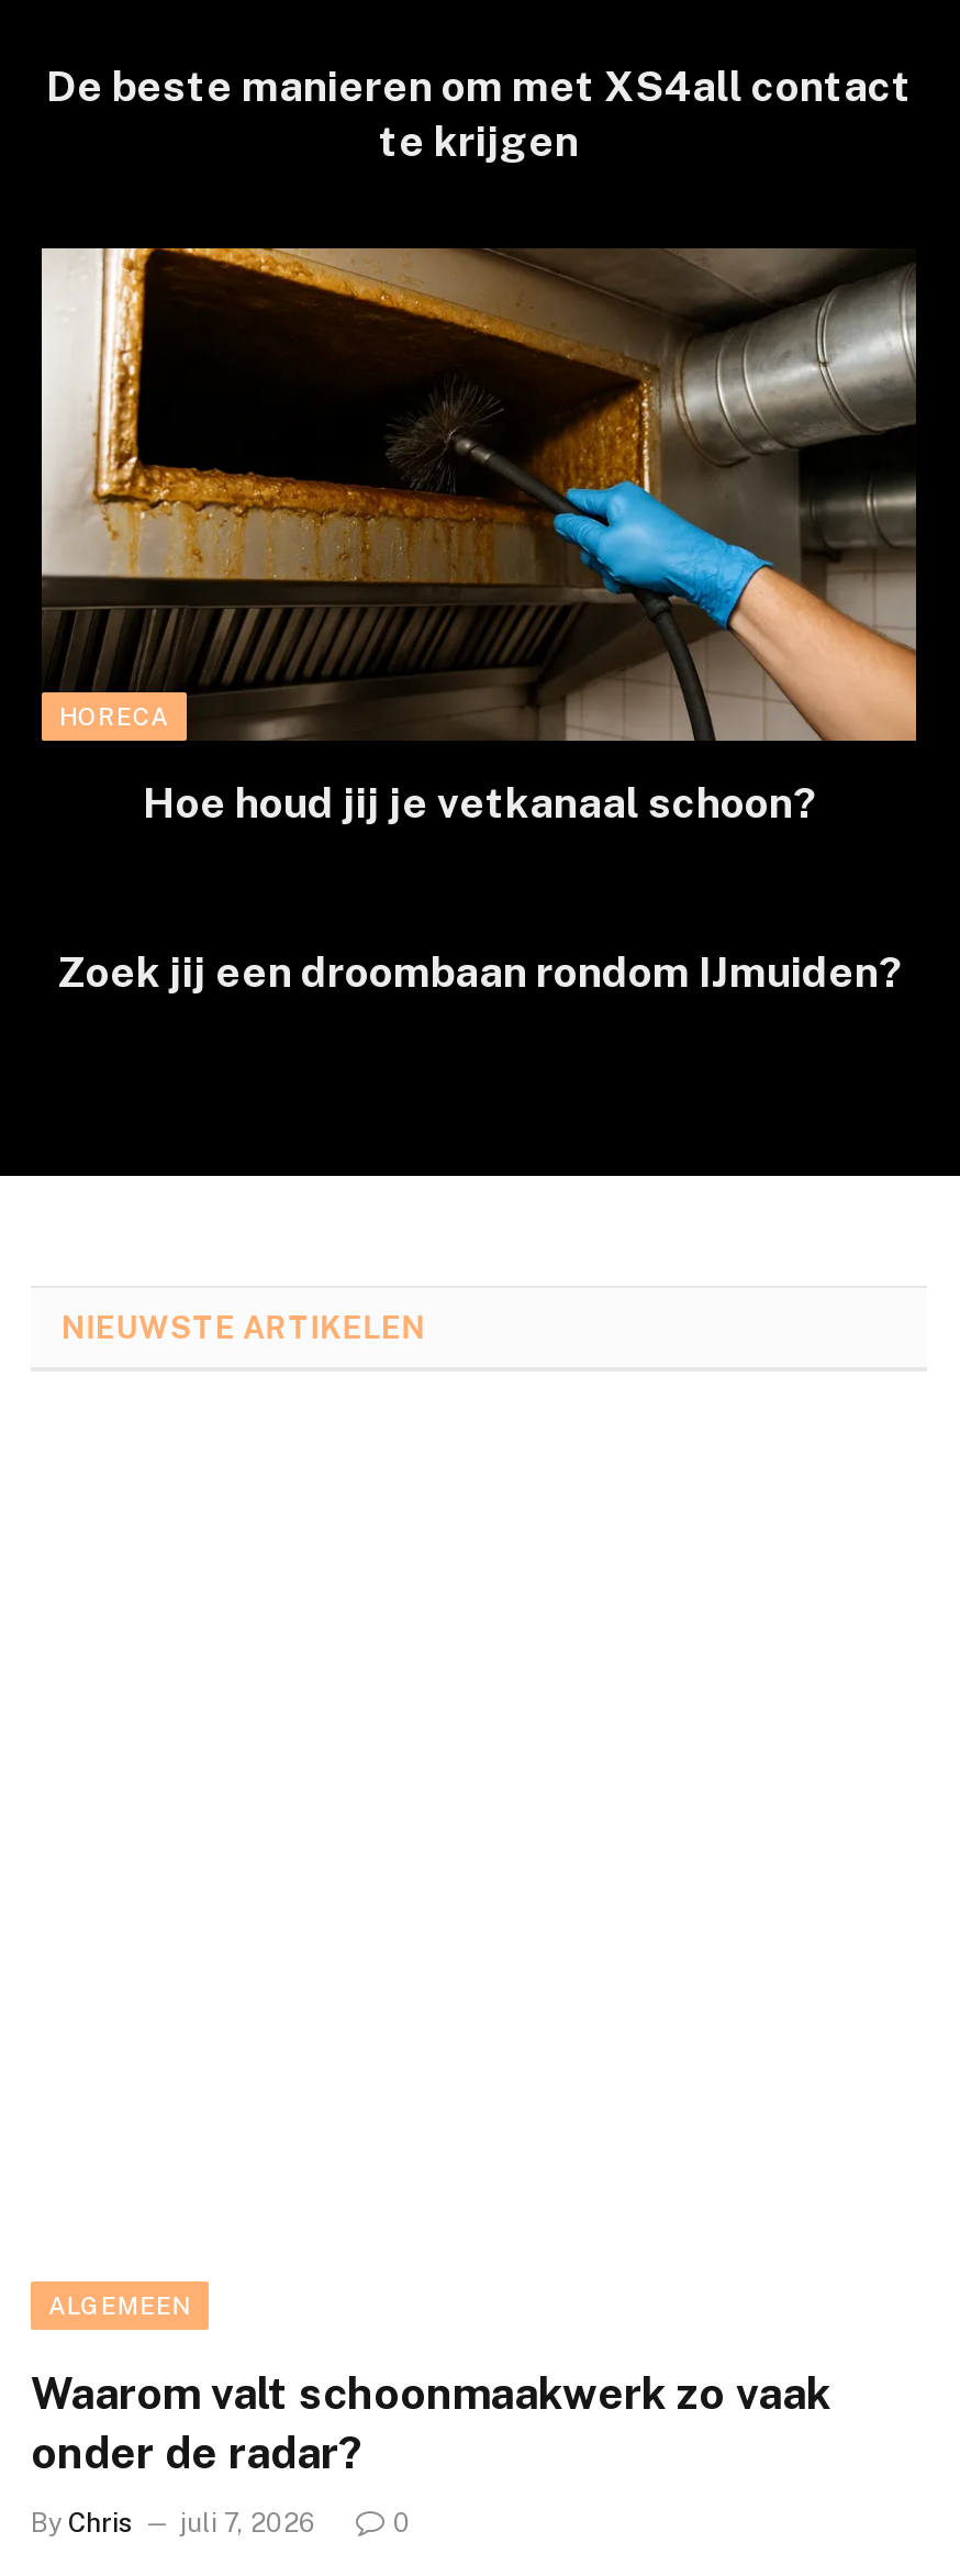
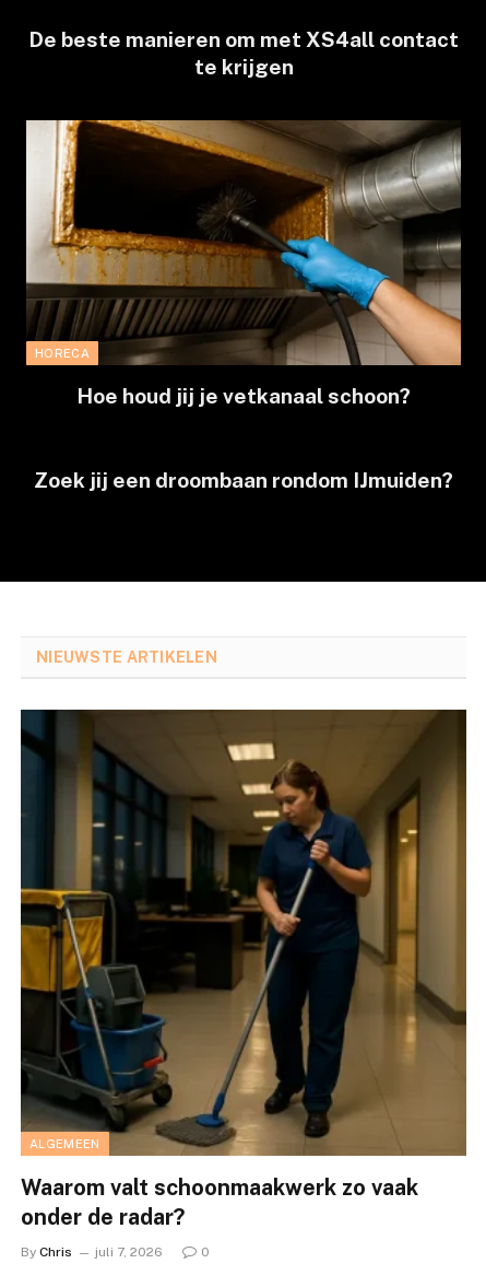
+ [image]
